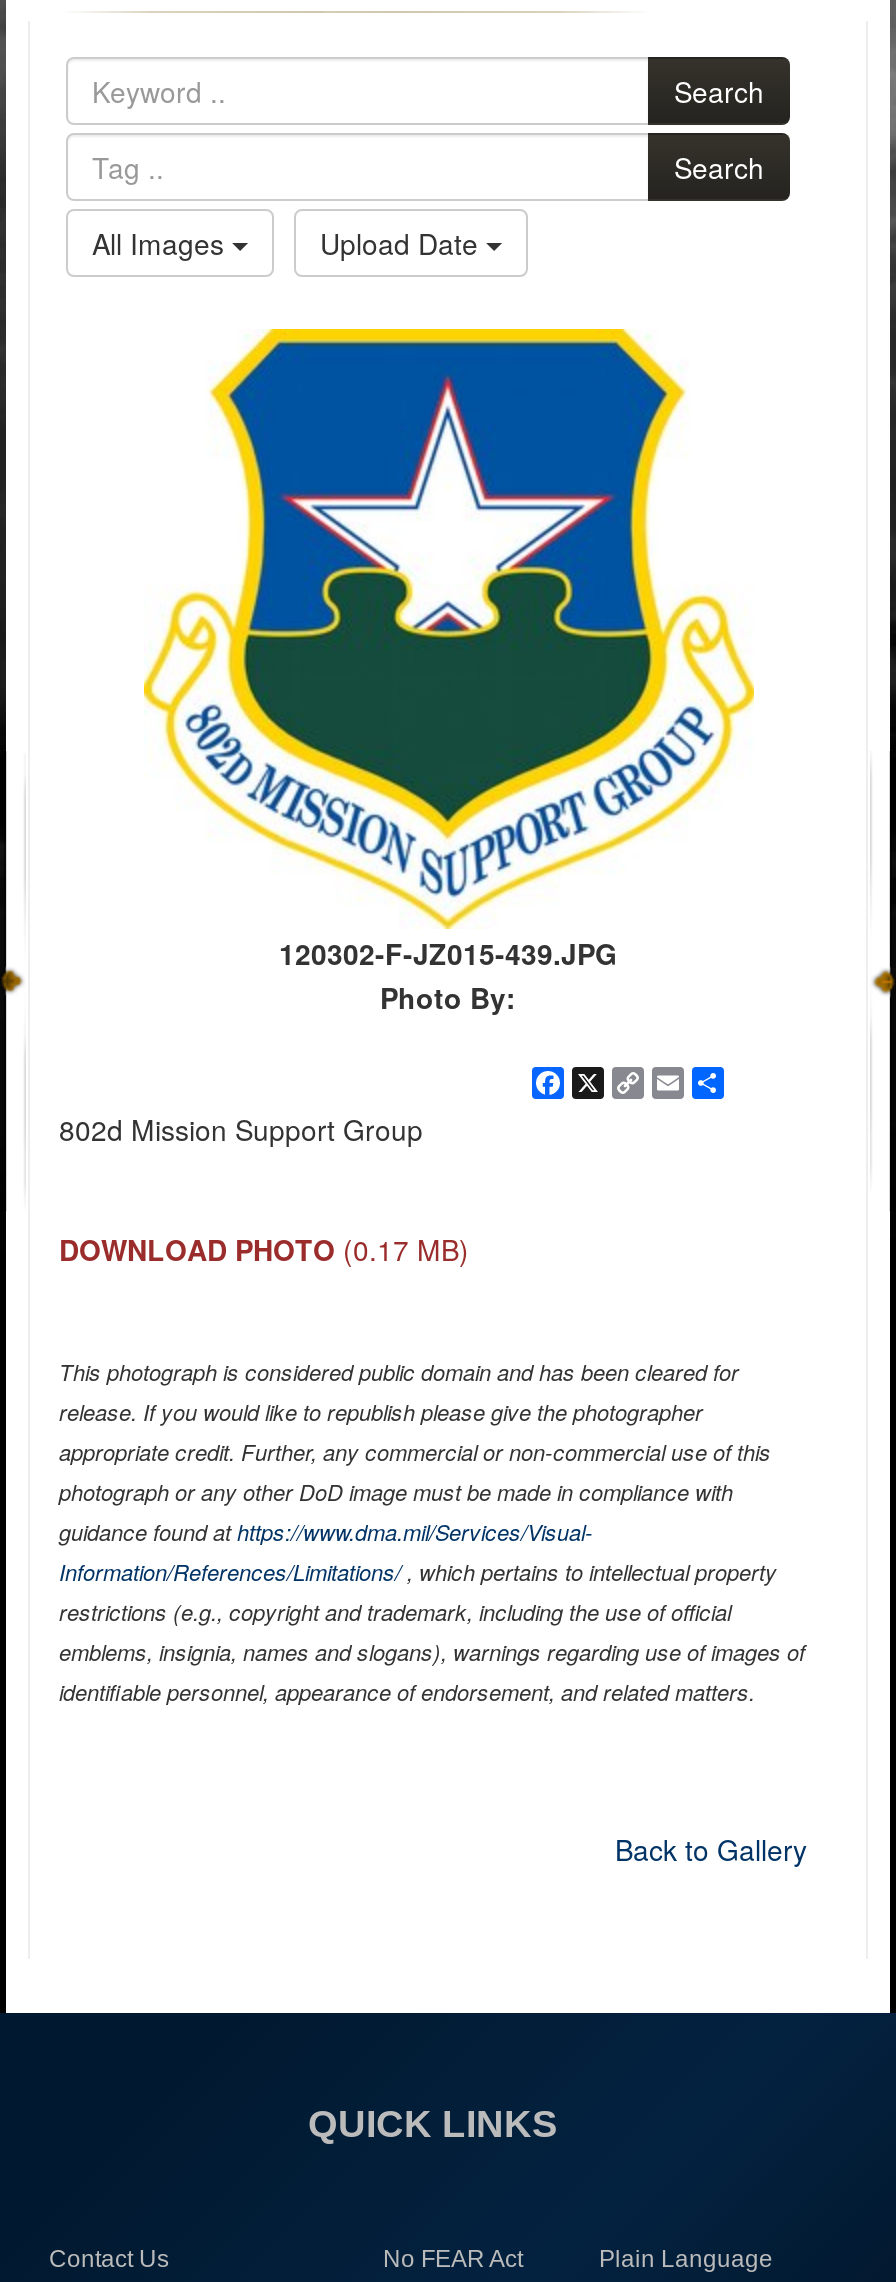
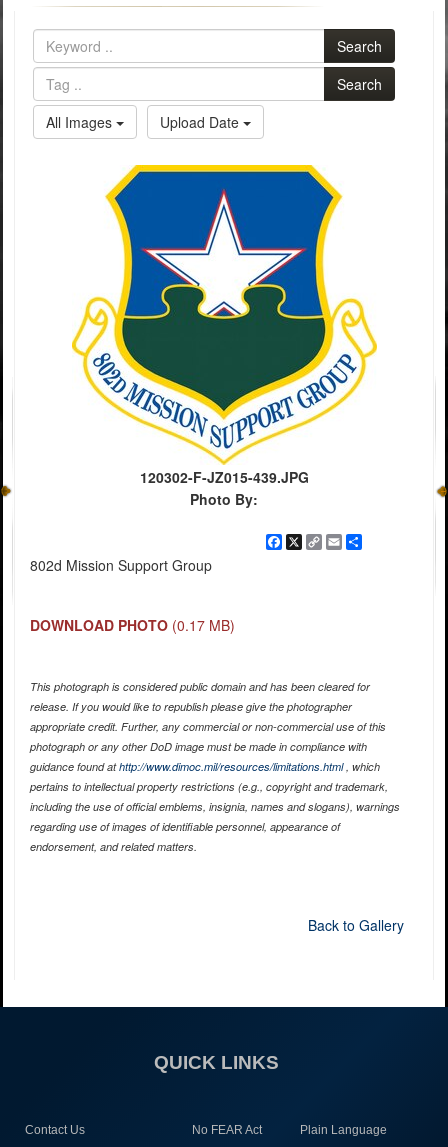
- guidance found athttps://www.dma.mil/Services/Visual-
- Information/References/Limitations/, which pertains to intellectual property
- restrictions (e.g., copyright and trademark, including the use of official
- emblems, insignia, names and slogans), warnings regarding use of images of
- identifiable personnel, appearance of endorsement, and related matters.
+ guidance found athttp://www.dimoc.mil/resources/limitations.html, which
+ pertains to intellectual property restrictions (e.g., copyright and trademark,
+ including the use of official emblems, insignia, names and slogans), warnings
+ regarding use of images of identifiable personnel, appearance of
+ endorsement, and related matters.
